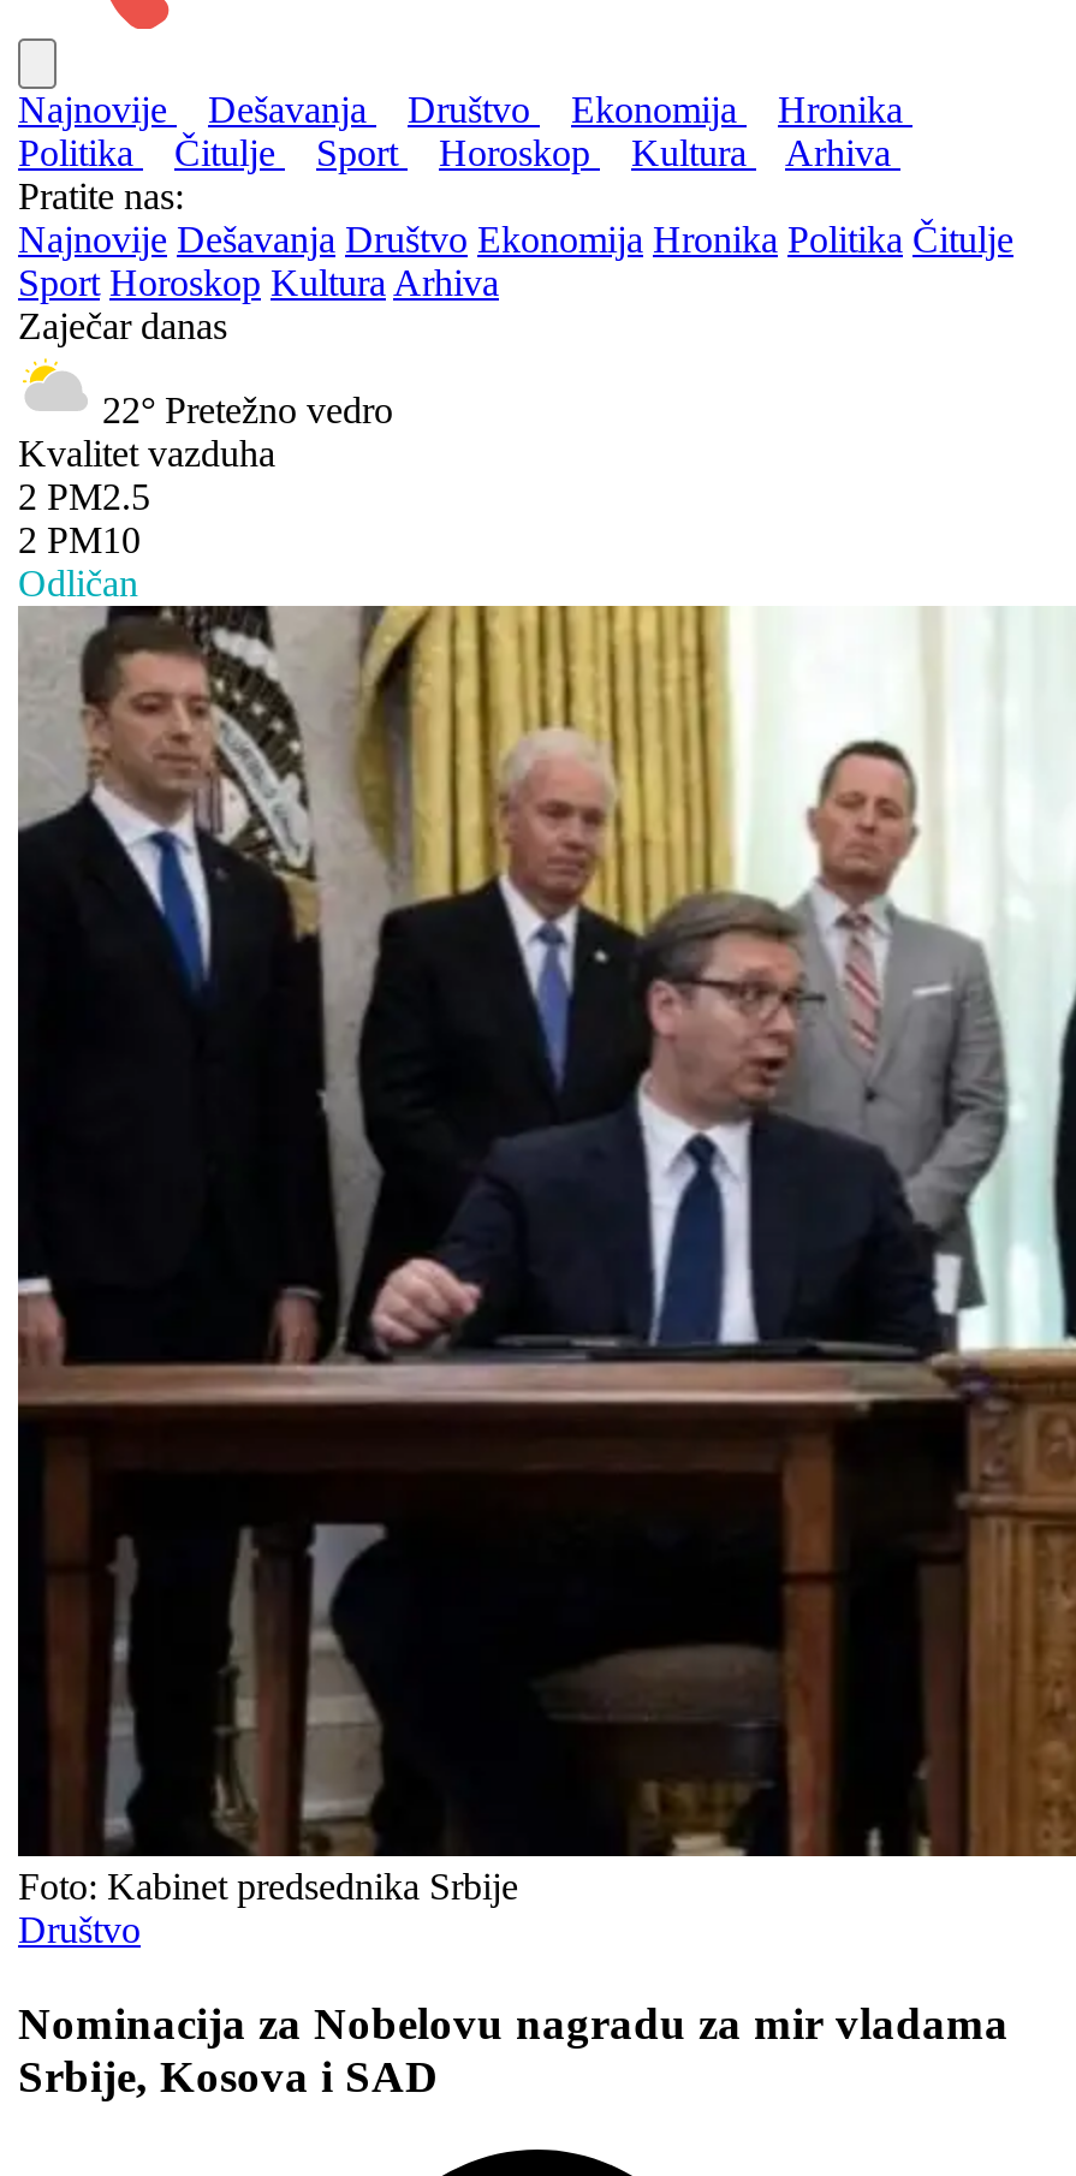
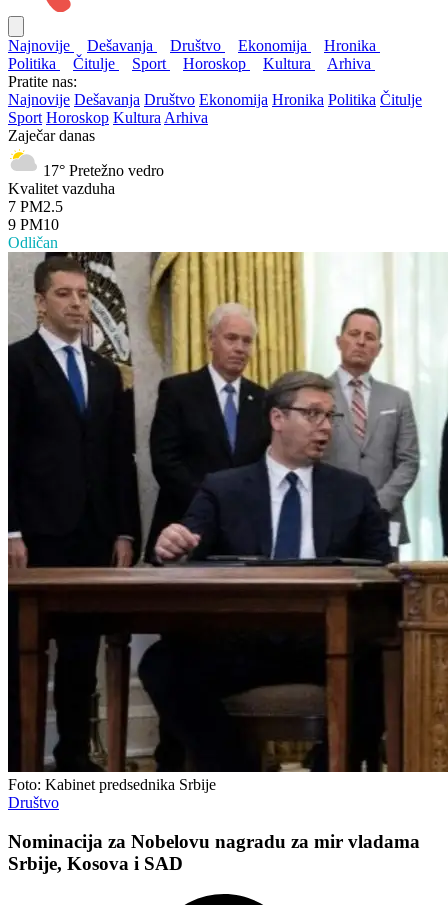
- 22° Pretežno vedro
+ 17° Pretežno vedro

- 2 PM2.5
+ 7 PM2.5

- 2 PM10
+ 9 PM10
